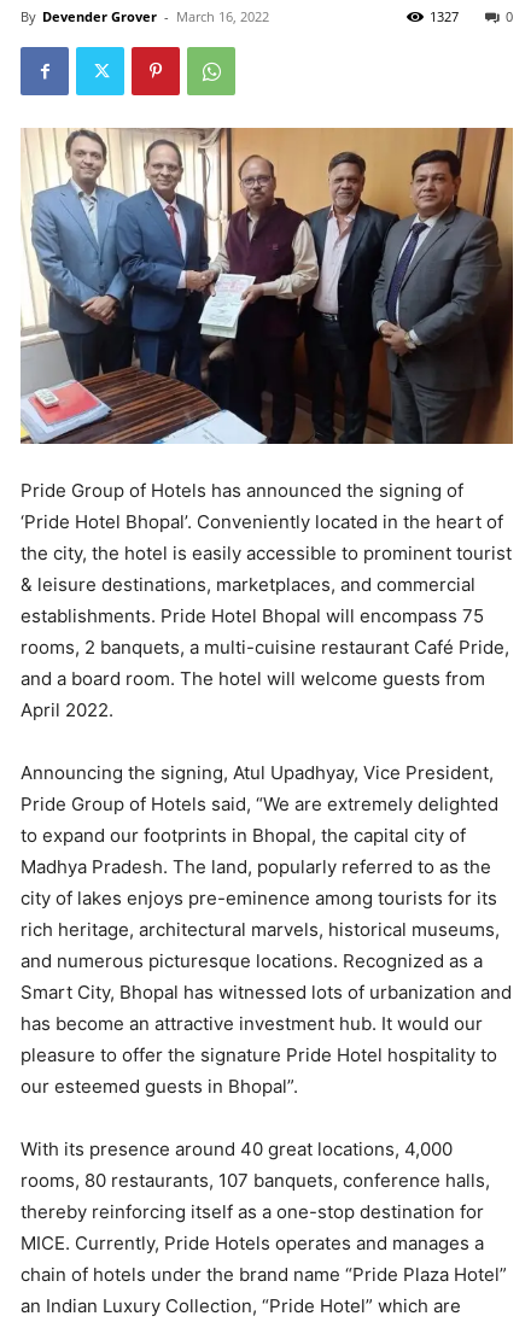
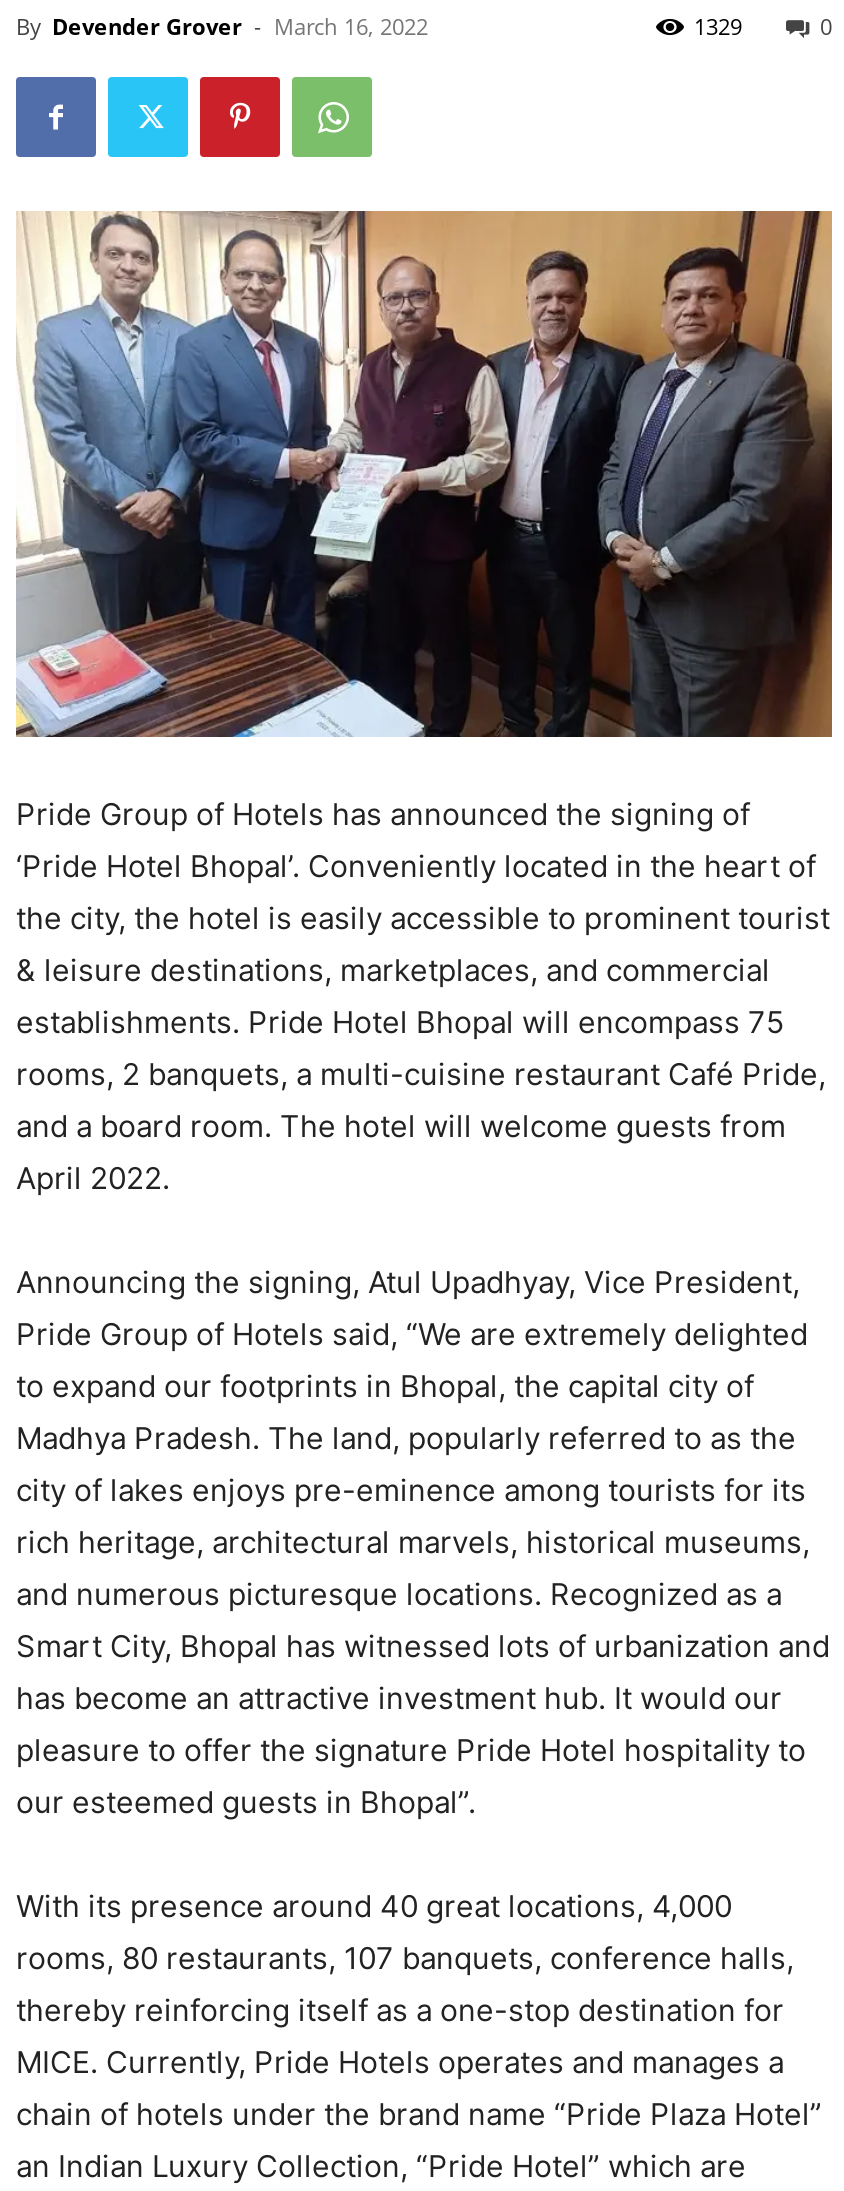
- 1327
+ 1329
